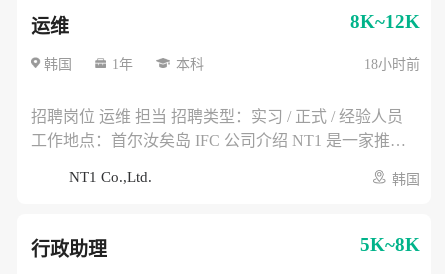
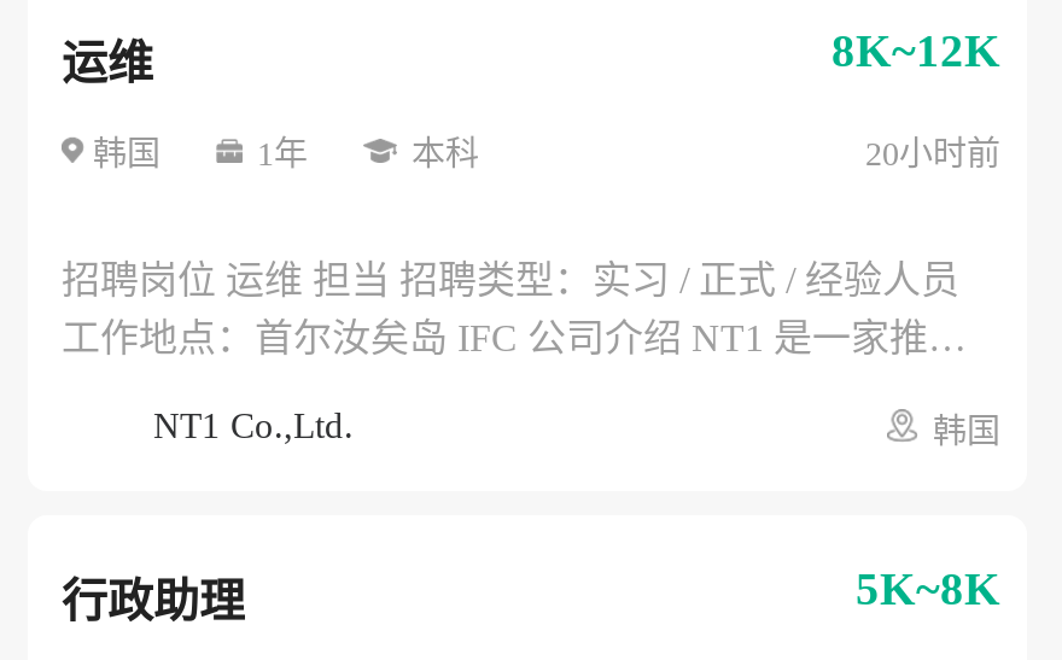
- 18小时前
+ 20小时前
